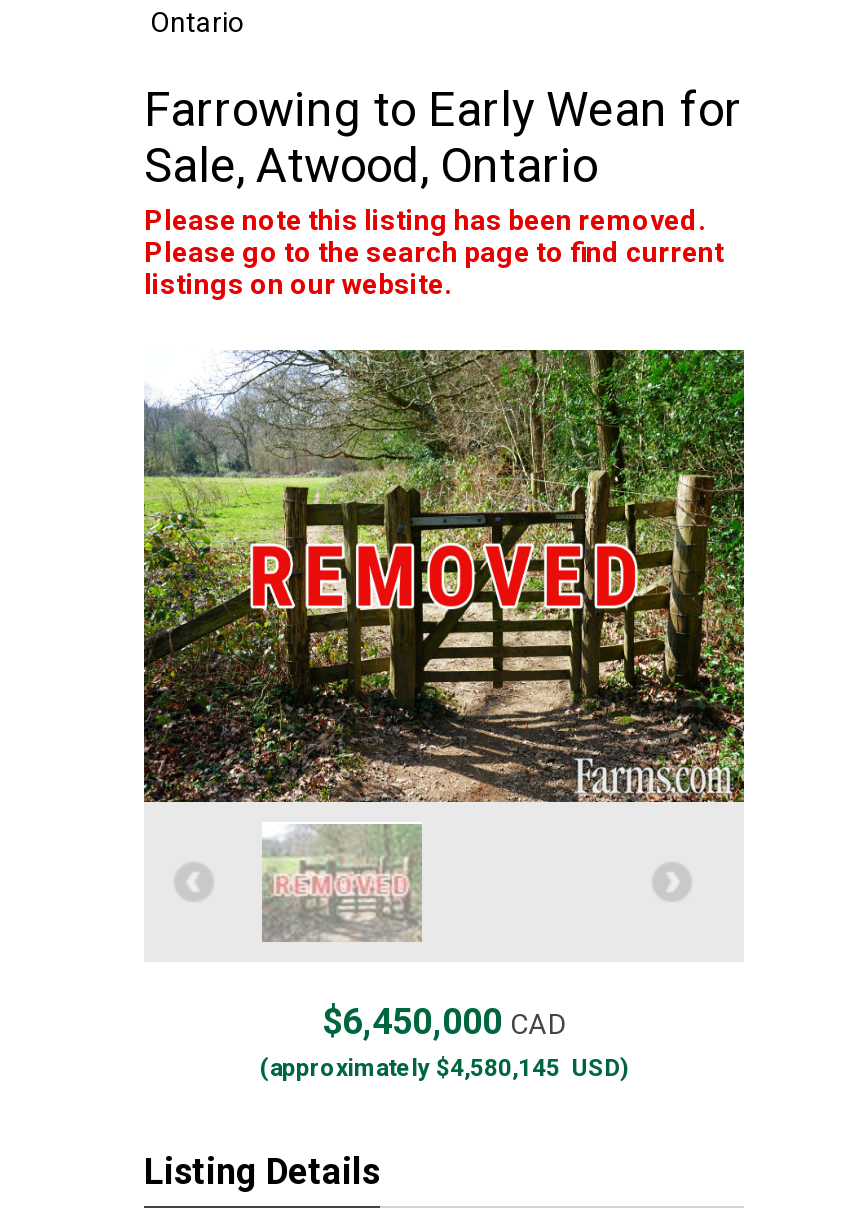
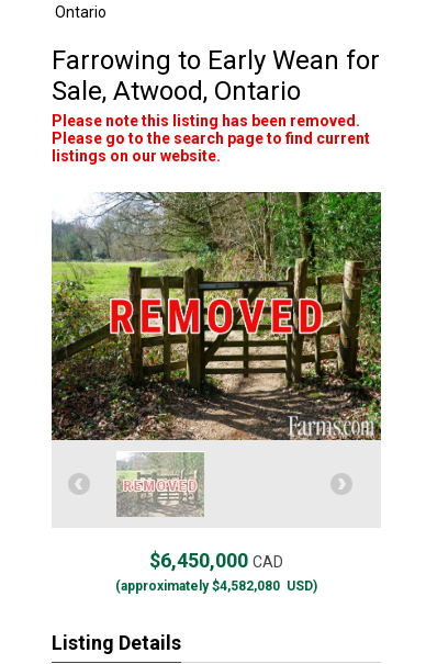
- (approximately $4,580,145 USD)
+ (approximately $4,582,080 USD)
